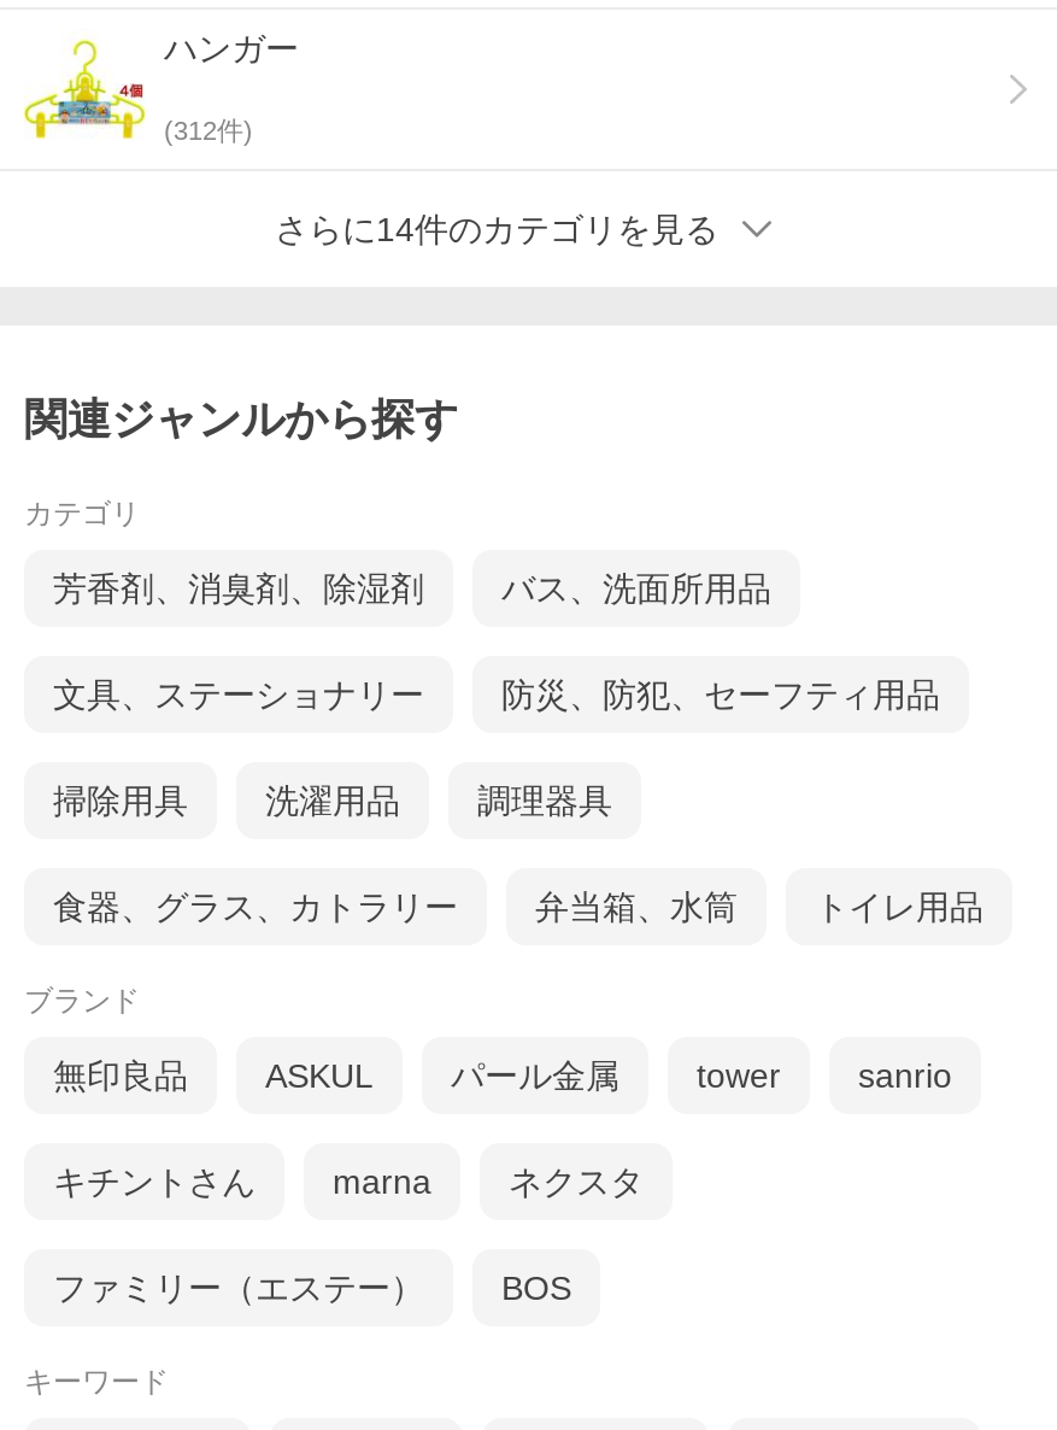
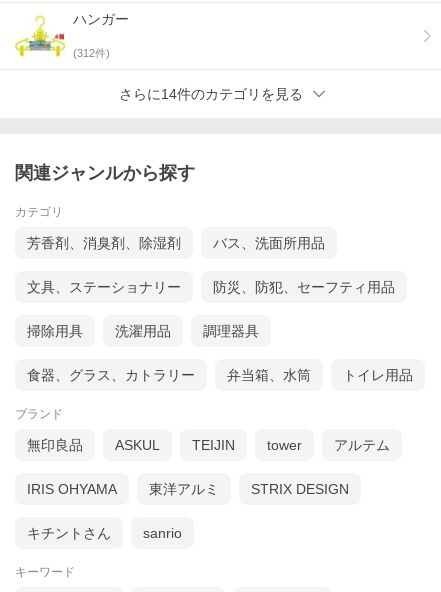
- パール金属
+ TEIJIN

moved down: sanrio

+ アルテム
+ IRIS OHYAMA
+ 東洋アルミ
+ STRIX DESIGN

- marna
- ネクスタ
- ファミリー（エステー）
- BOS

moved down: キチントさん
